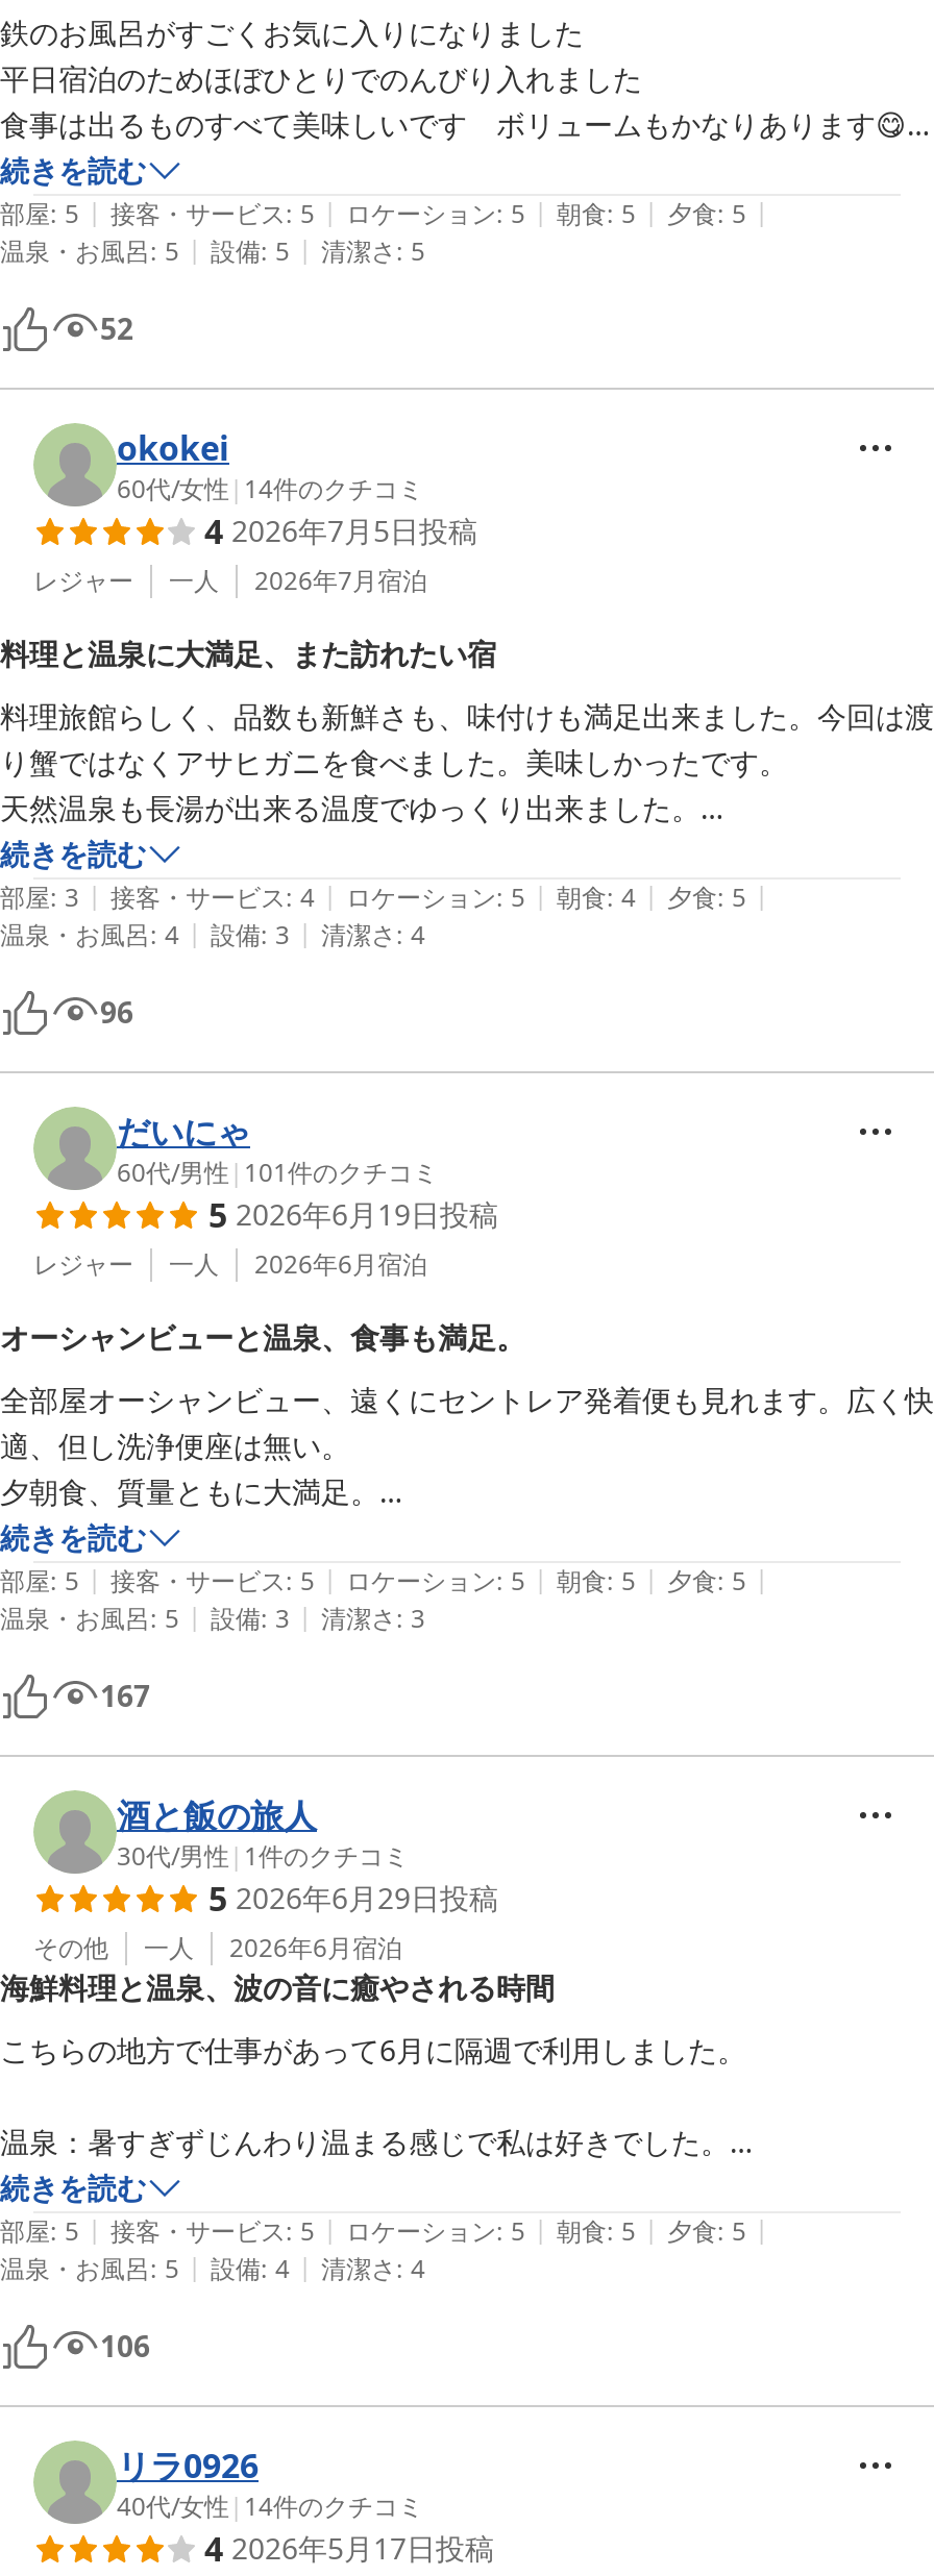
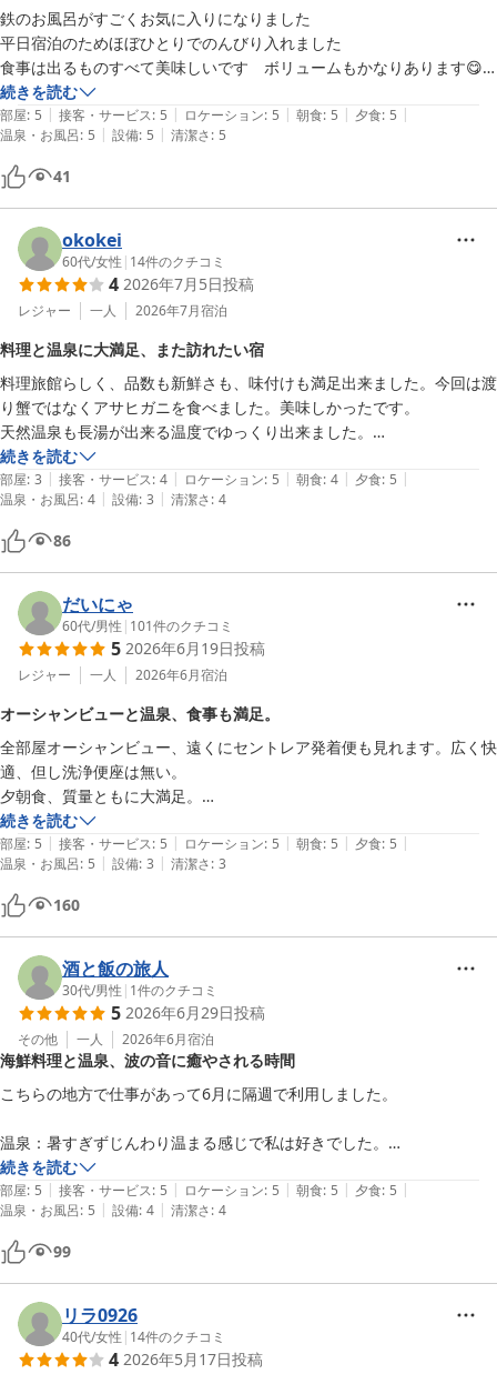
- 52
+ 41

- 96
+ 86

- 167
+ 160

- 106
+ 99
